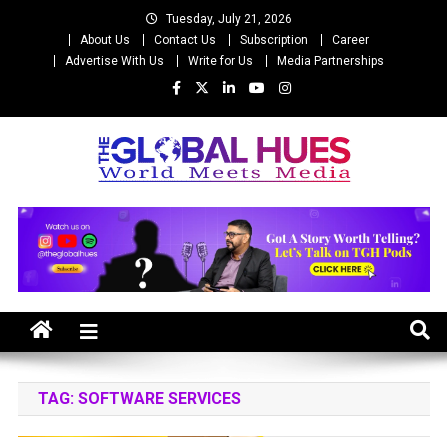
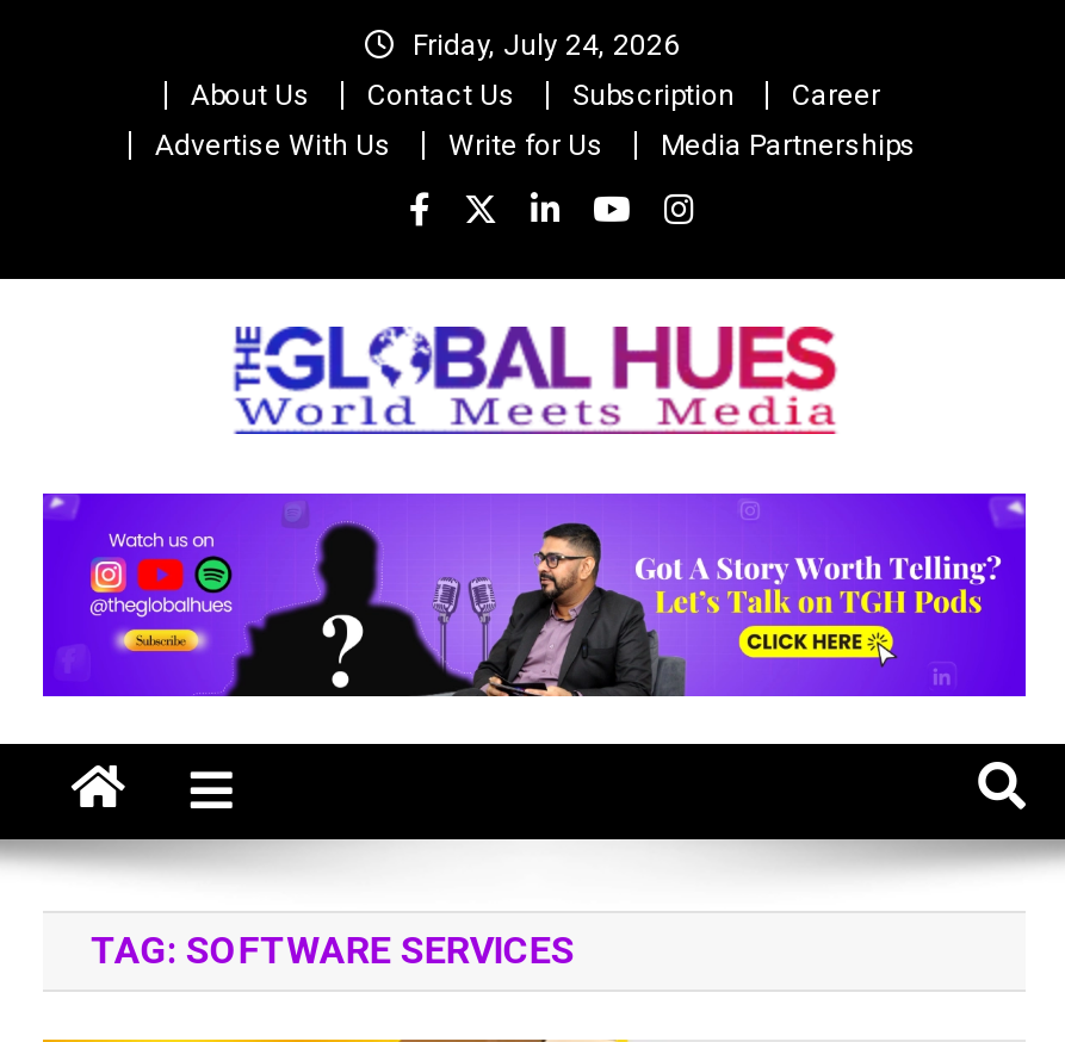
- Tuesday, July 21, 2026
+ Friday, July 24, 2026
